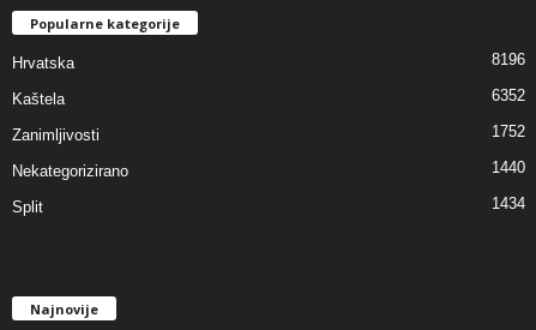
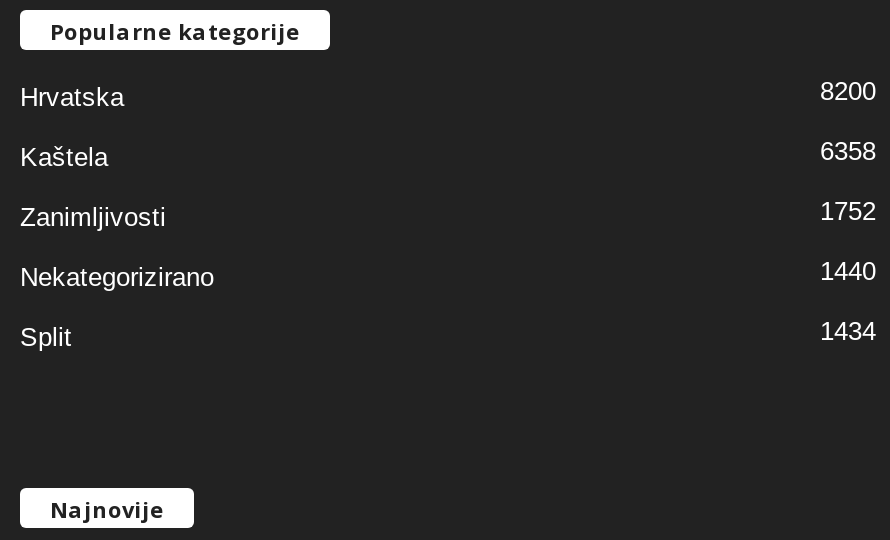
- 8196
+ 8200

- 6352
+ 6358
